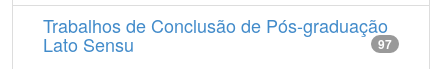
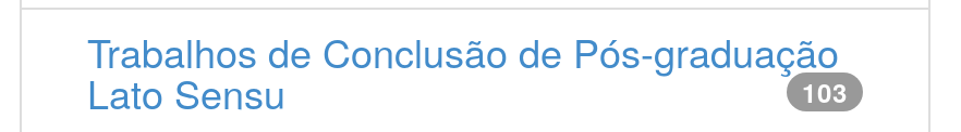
- 97
+ 103
